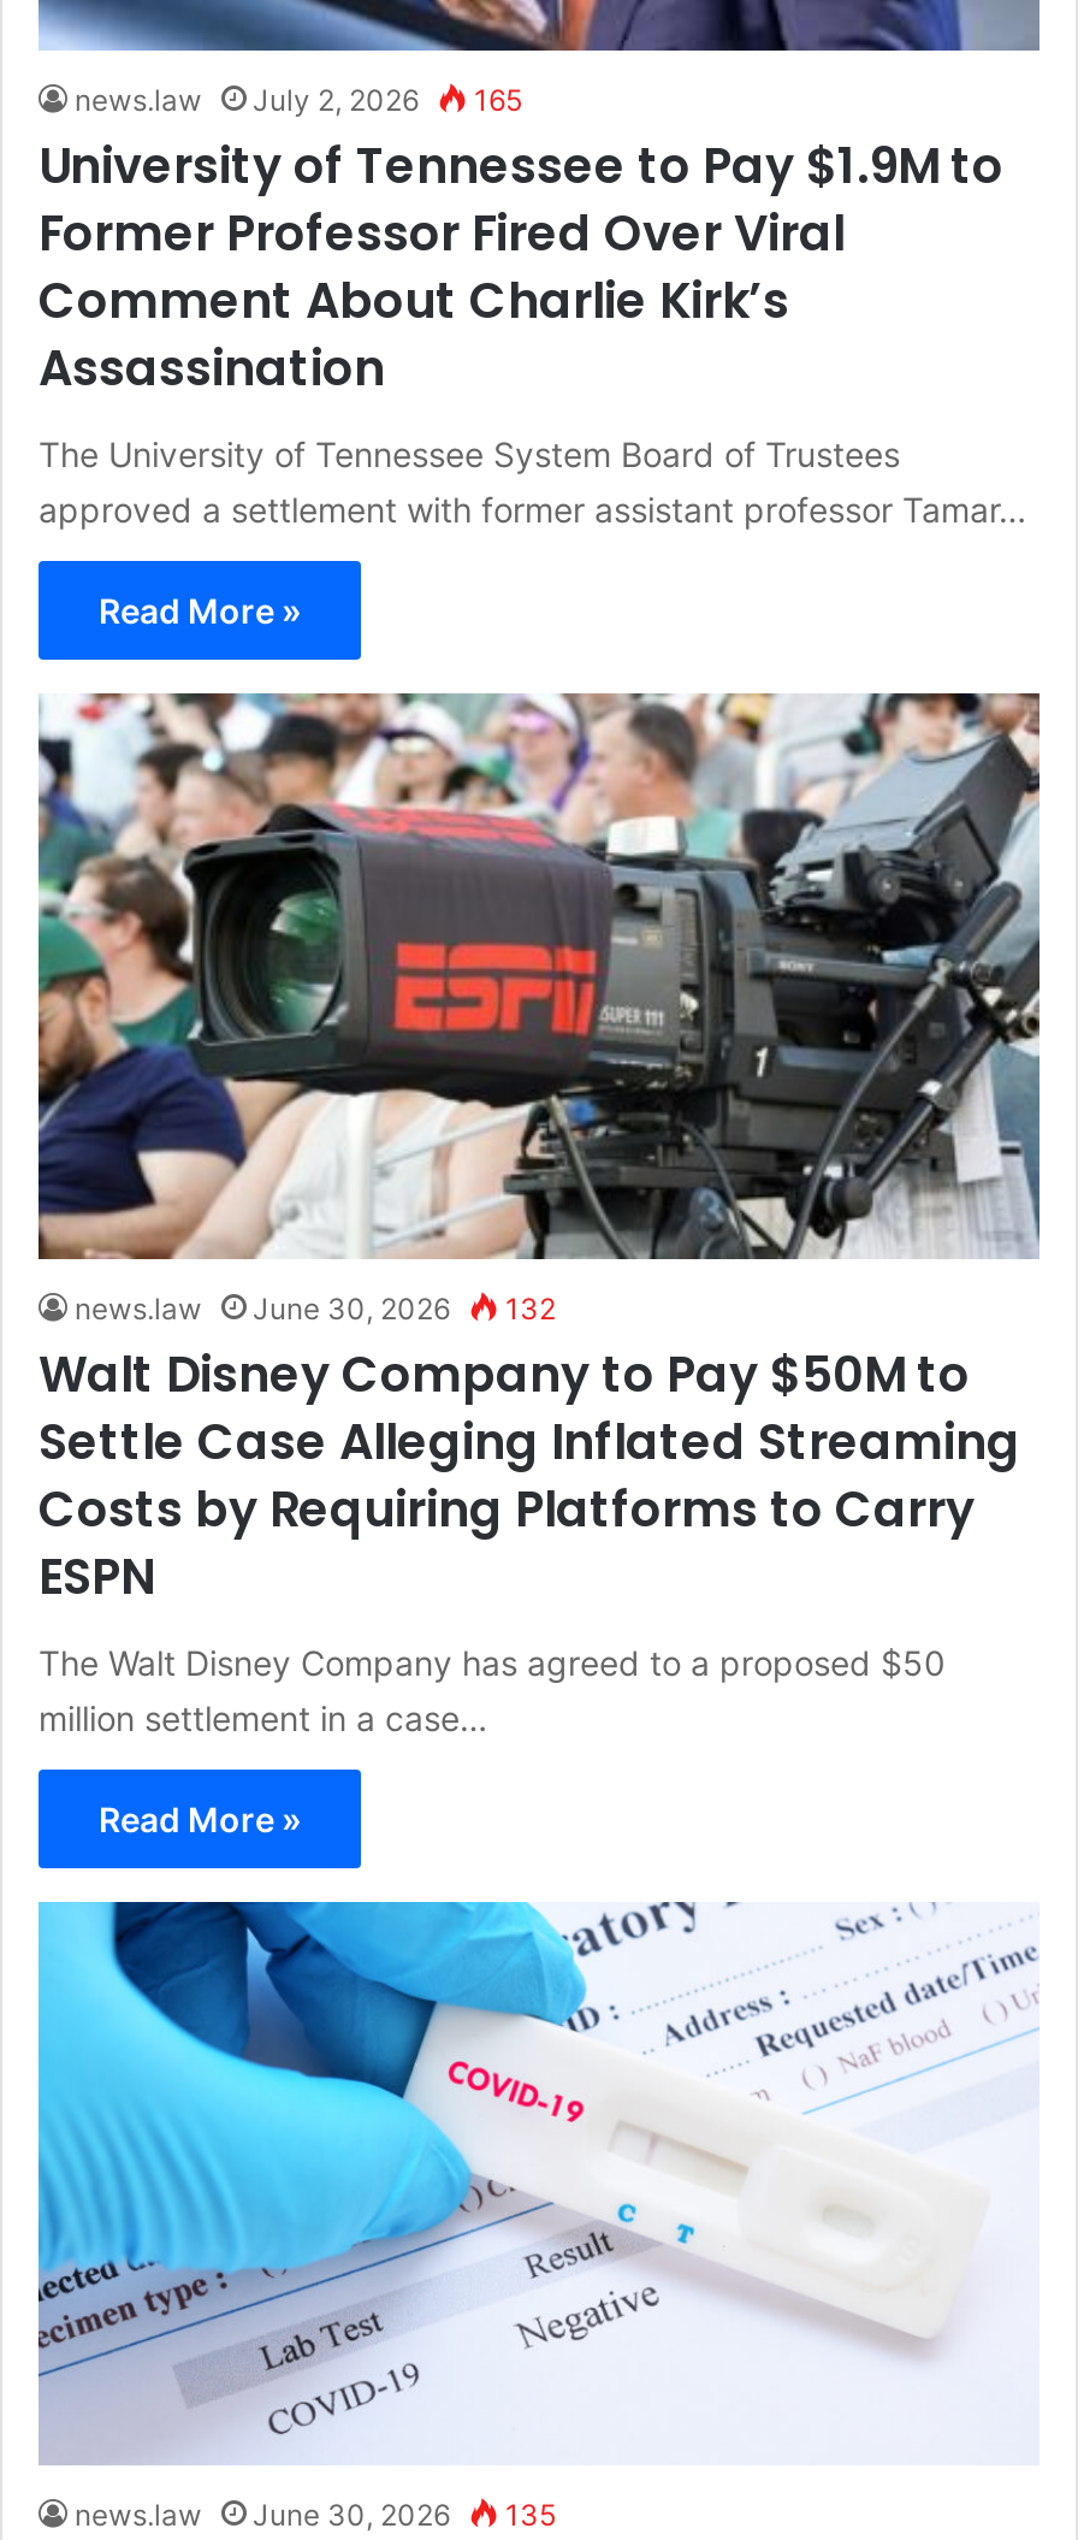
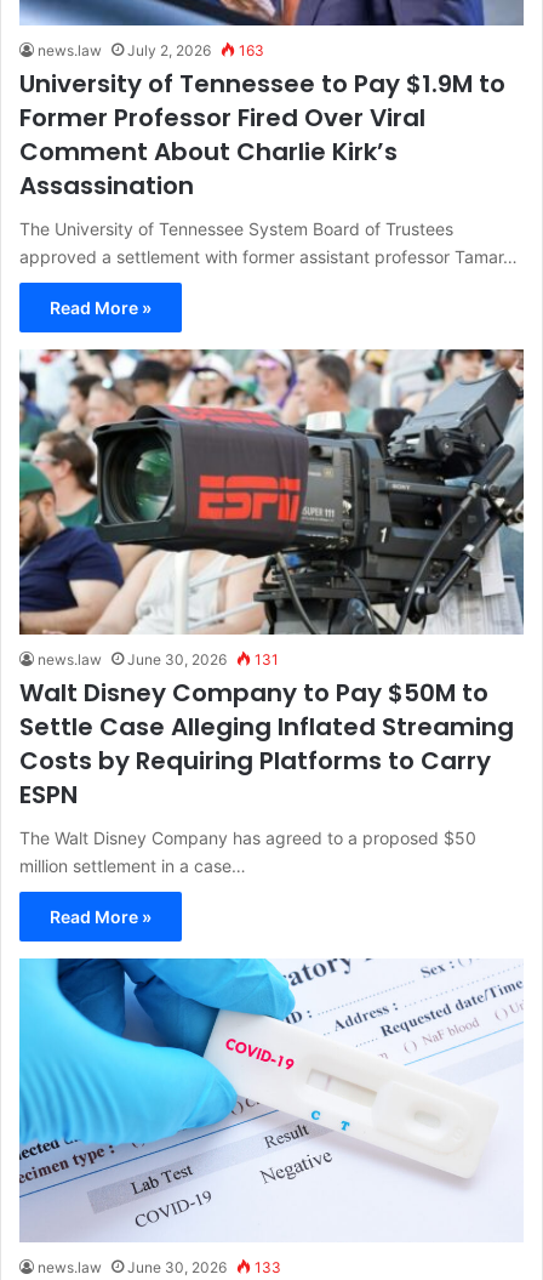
- news.law July 2, 2026 165
+ news.law July 2, 2026 163

- news.law June 30, 2026 132
+ news.law June 30, 2026 131

- news.law June 30, 2026 135
+ news.law June 30, 2026 133
